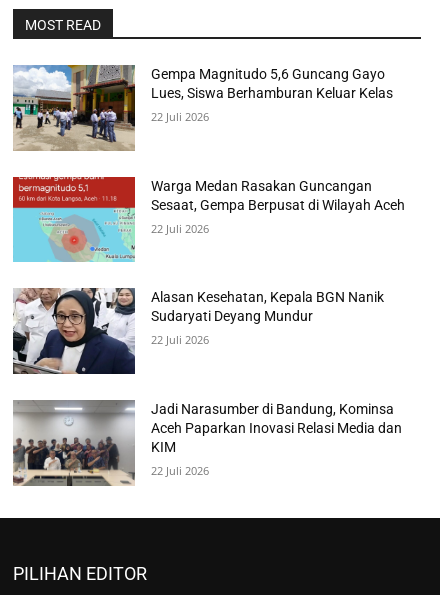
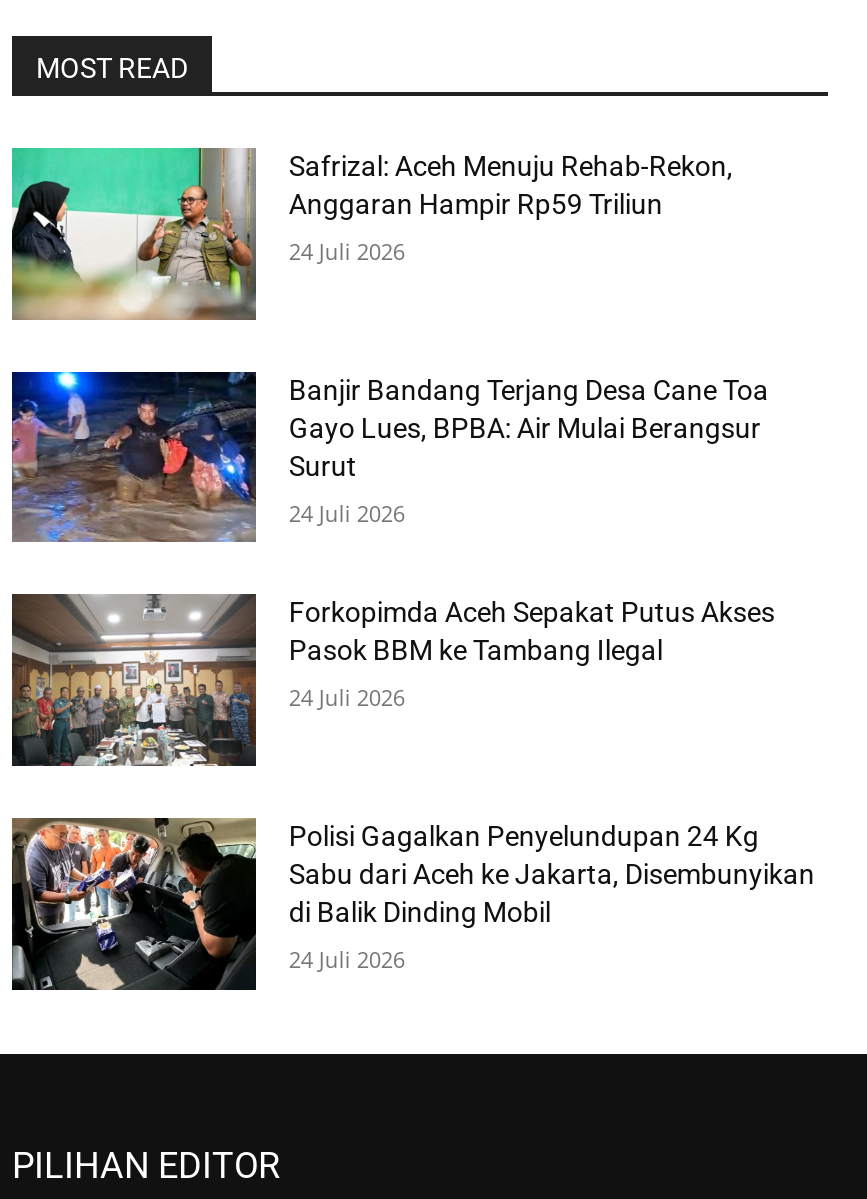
- [image]
- Gempa Magnitudo 5,6 Guncang Gayo
- Lues, Siswa Berhamburan Keluar Kelas
+ [image]
+ Safrizal: Aceh Menuju Rehab-Rekon,
+ Anggaran Hampir Rp59 Triliun

- 22 Juli 2026
+ 24 Juli 2026

- [image]
- Warga Medan Rasakan Guncangan
- Sesaat, Gempa Berpusat di Wilayah Aceh
+ [image]
+ Banjir Bandang Terjang Desa Cane Toa
+ Gayo Lues, BPBA: Air Mulai Berangsur
+ Surut

- 22 Juli 2026
+ 24 Juli 2026

- [image]
- Alasan Kesehatan, Kepala BGN Nanik
- Sudaryati Deyang Mundur
+ [image]
+ Forkopimda Aceh Sepakat Putus Akses
+ Pasok BBM ke Tambang Ilegal

- 22 Juli 2026
+ 24 Juli 2026

- [image]
- Jadi Narasumber di Bandung, Kominsa
- Aceh Paparkan Inovasi Relasi Media dan
- KIM
+ [image]
+ Polisi Gagalkan Penyelundupan 24 Kg
+ Sabu dari Aceh ke Jakarta, Disembunyikan
+ di Balik Dinding Mobil

- 22 Juli 2026
+ 24 Juli 2026
